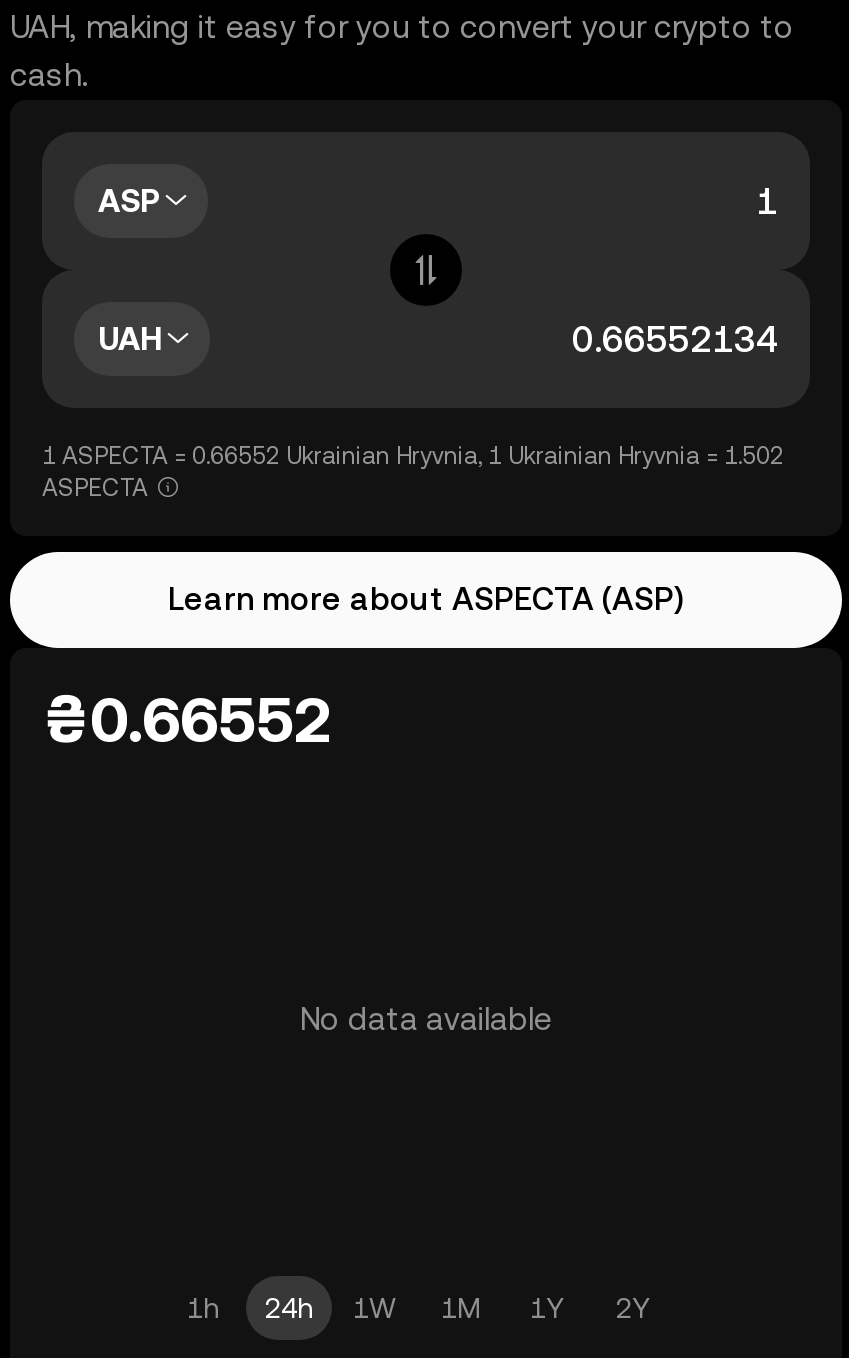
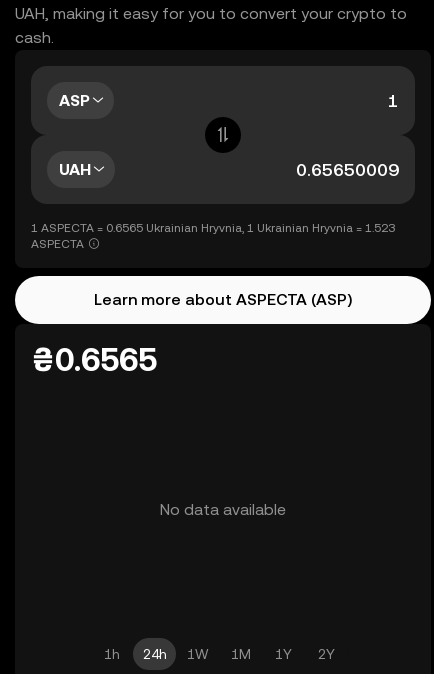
- 1 ASPECTA = 0.66552 Ukrainian Hryvnia, 1 Ukrainian Hryvnia = 1.502
+ 1 ASPECTA = 0.6565 Ukrainian Hryvnia, 1 Ukrainian Hryvnia = 1.523

- ₴0.66552
+ ₴0.6565
